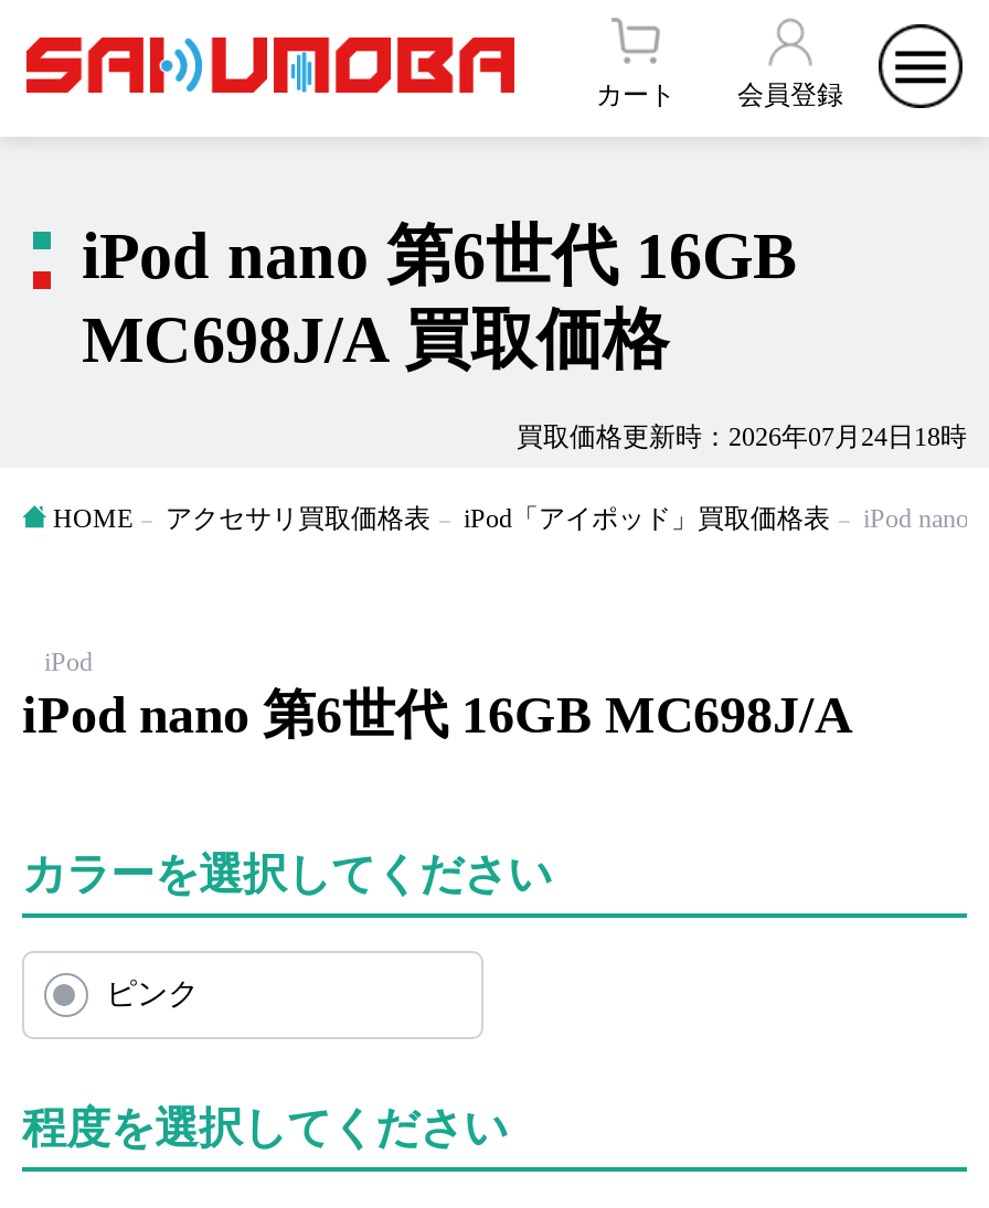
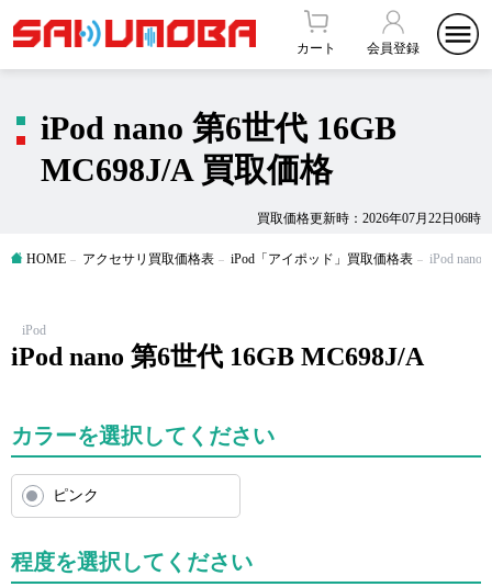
- 買取価格更新時：2026年07月24日18時
+ 買取価格更新時：2026年07月22日06時
